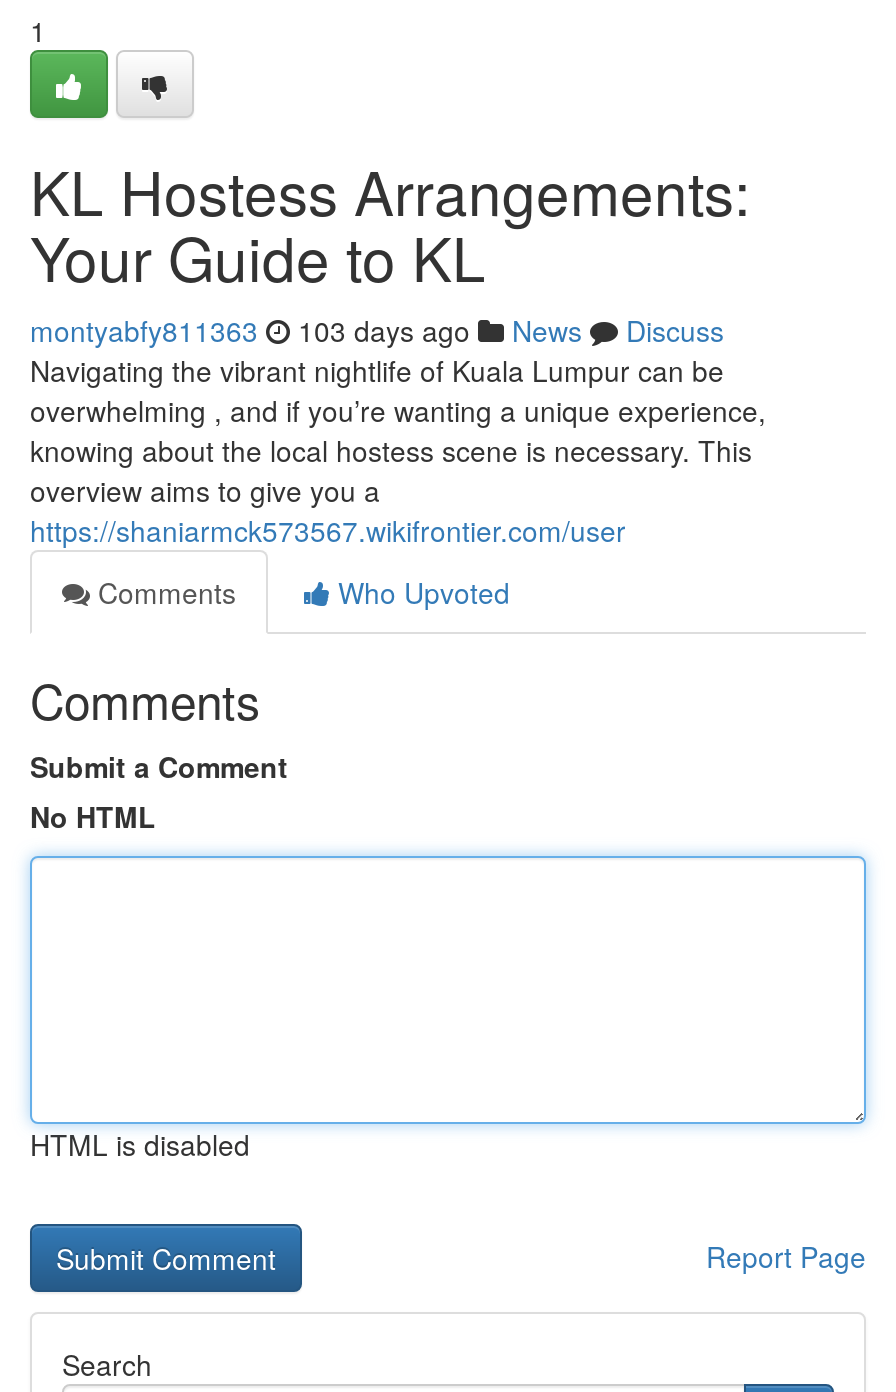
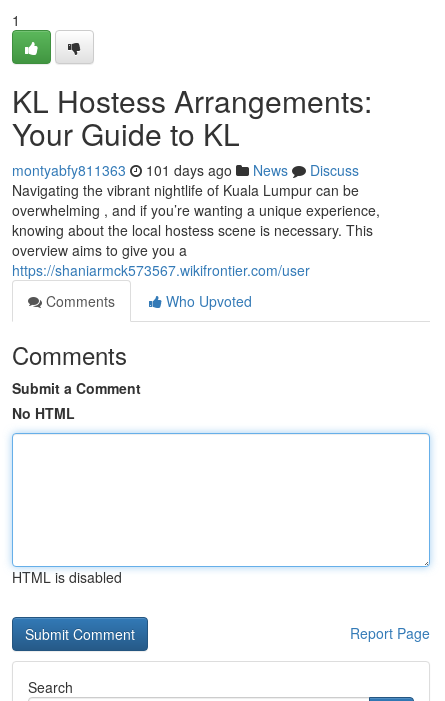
- montyabfy811363 103 days ago News Discuss
+ montyabfy811363 101 days ago News Discuss
